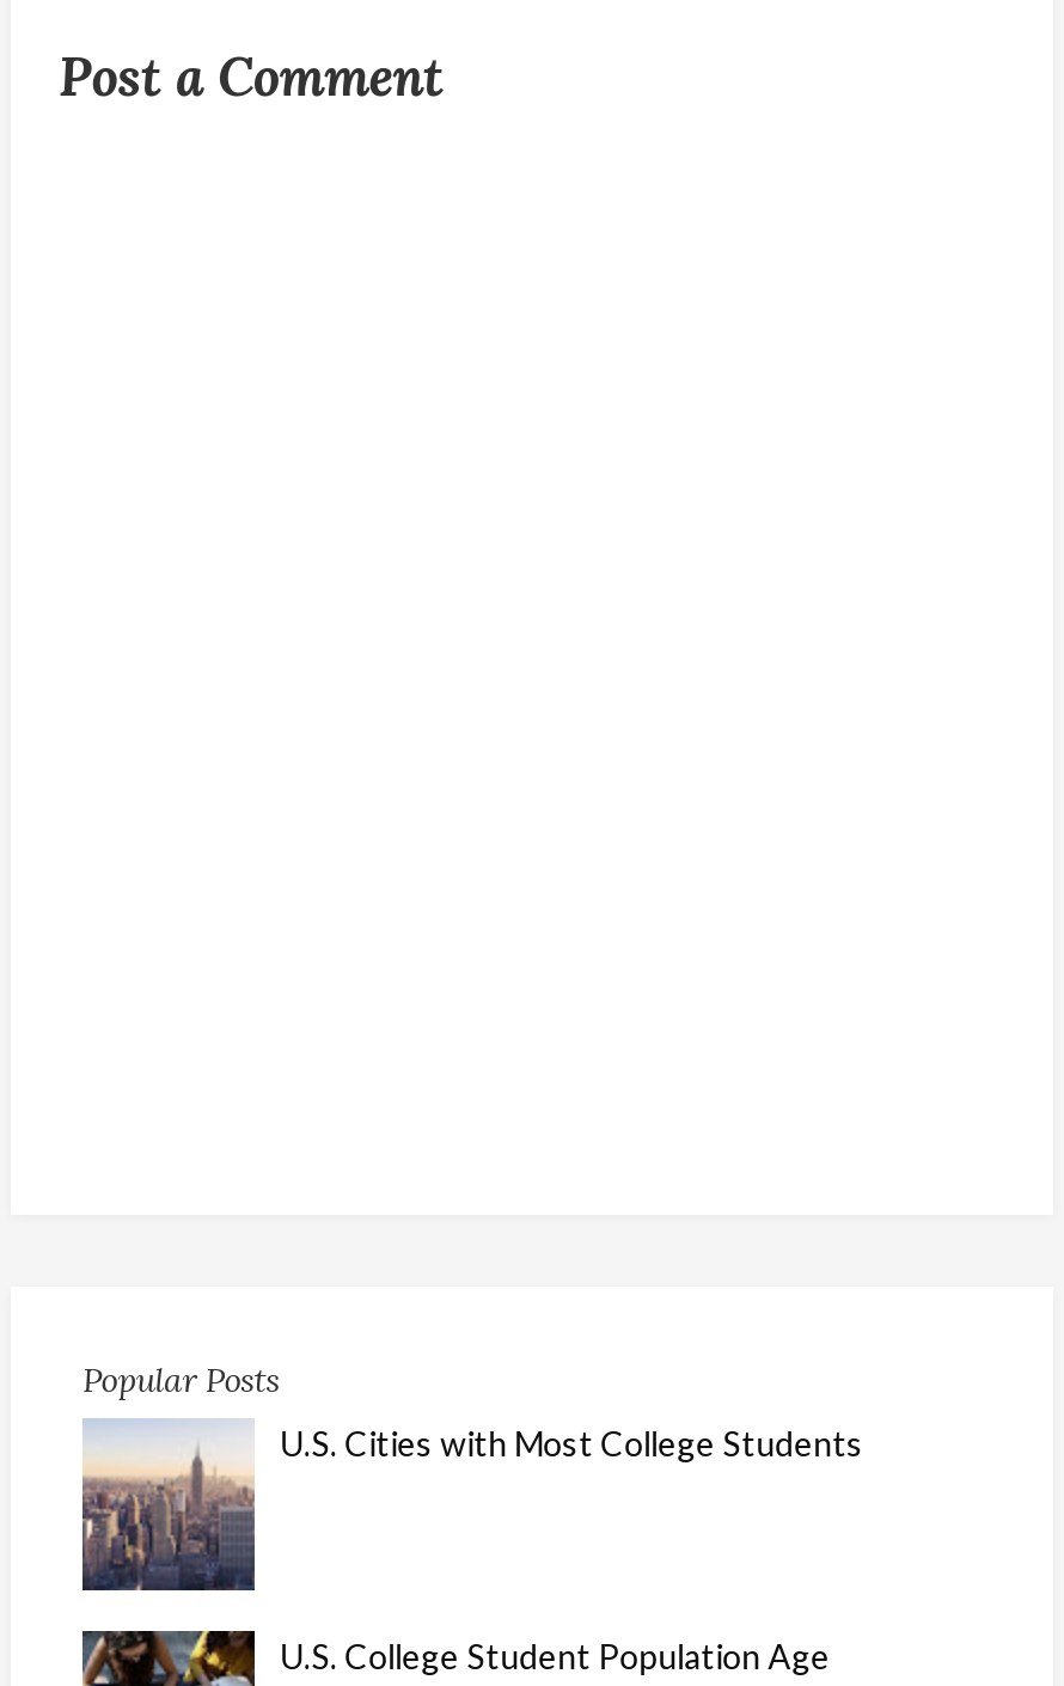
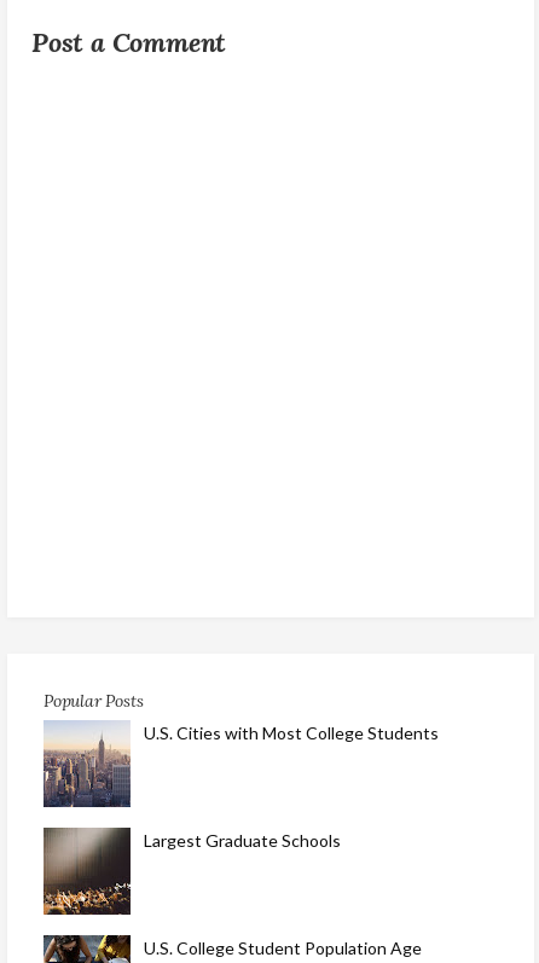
+ [image]
+ Largest Graduate Schools
